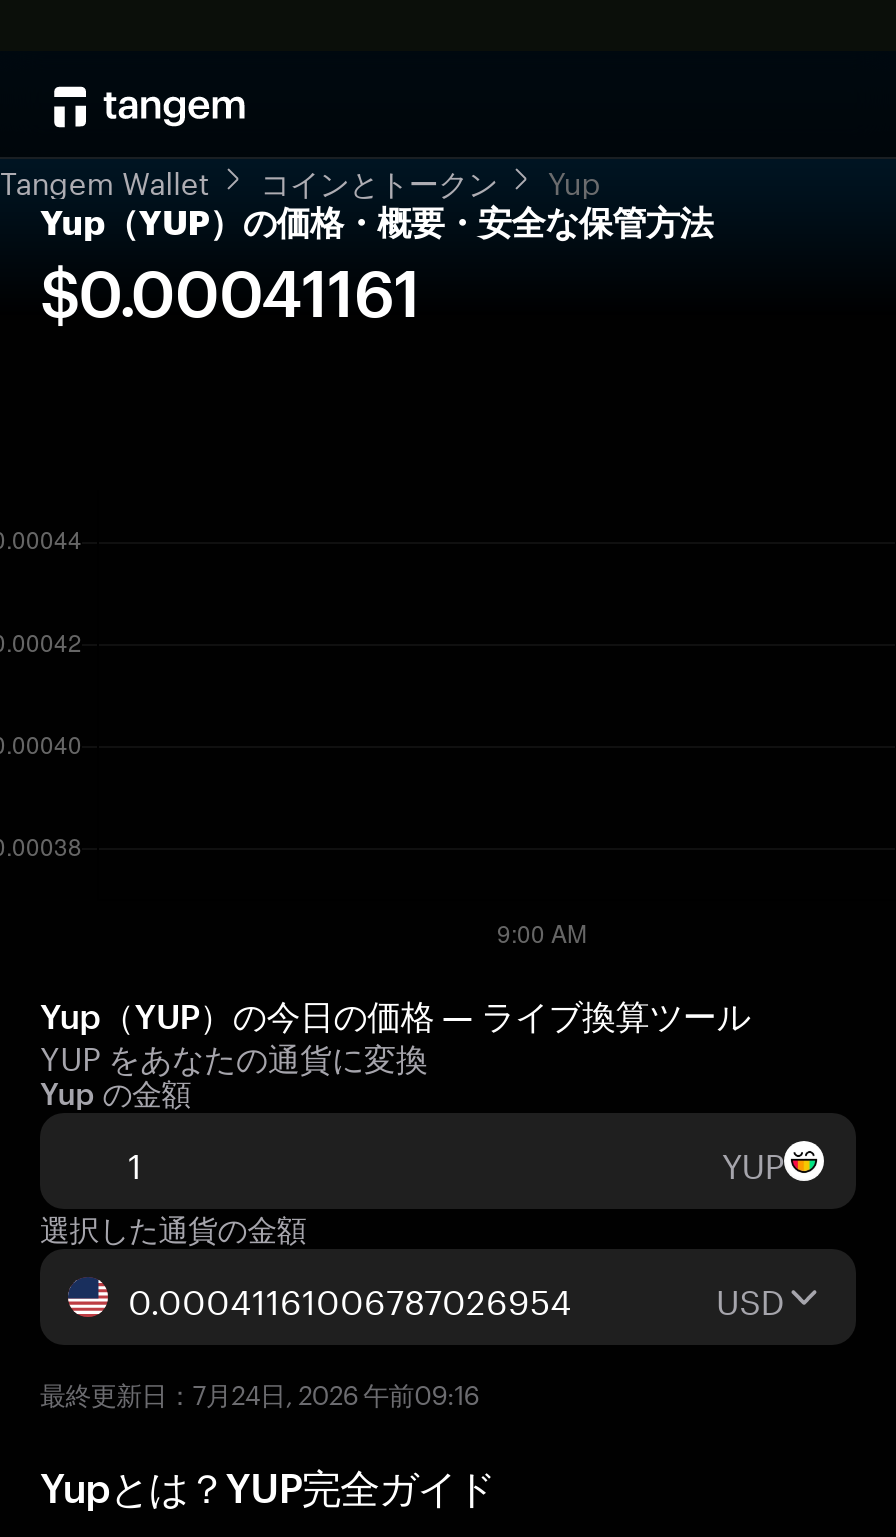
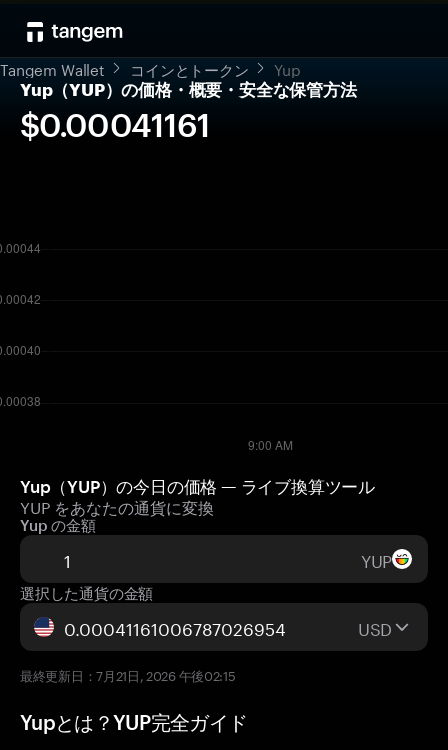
- 最終更新日：7月24日, 2026 午前09:16
+ 最終更新日：7月21日, 2026 午後02:15
